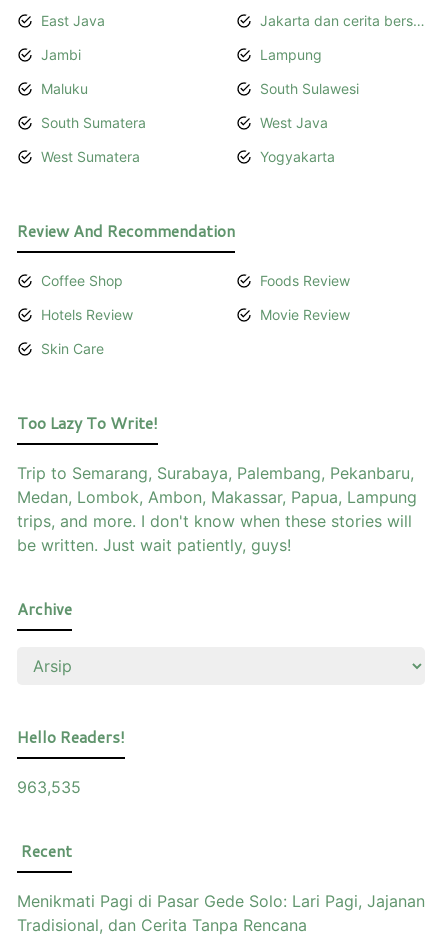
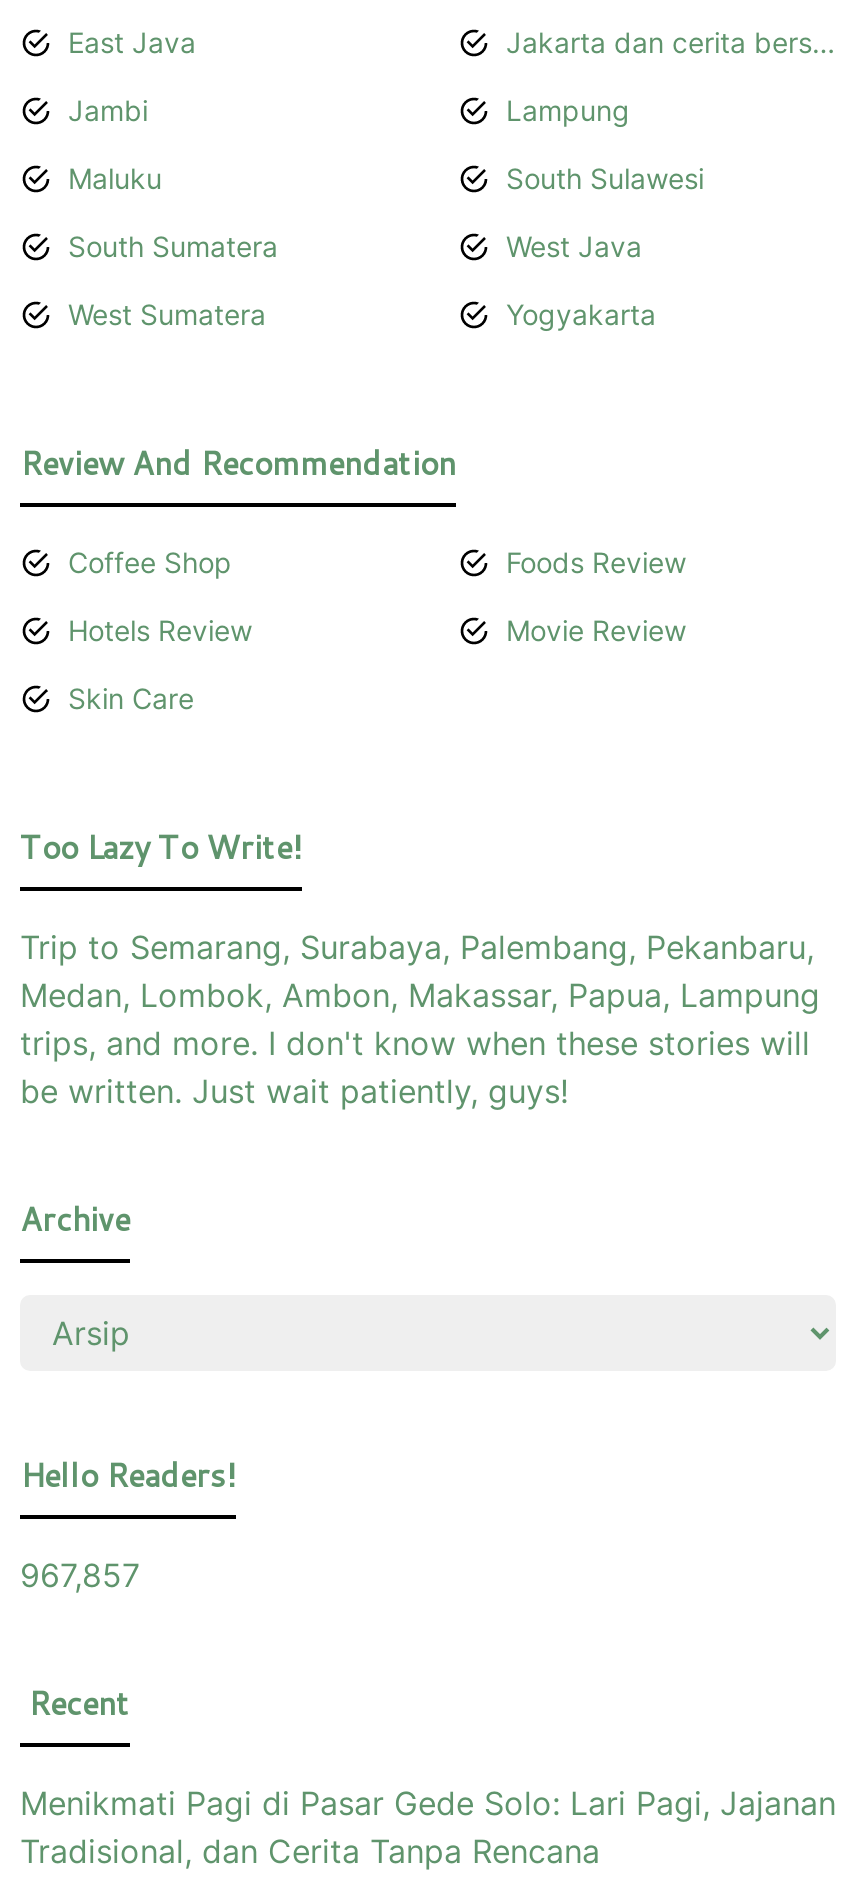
- 963,535
+ 967,857
